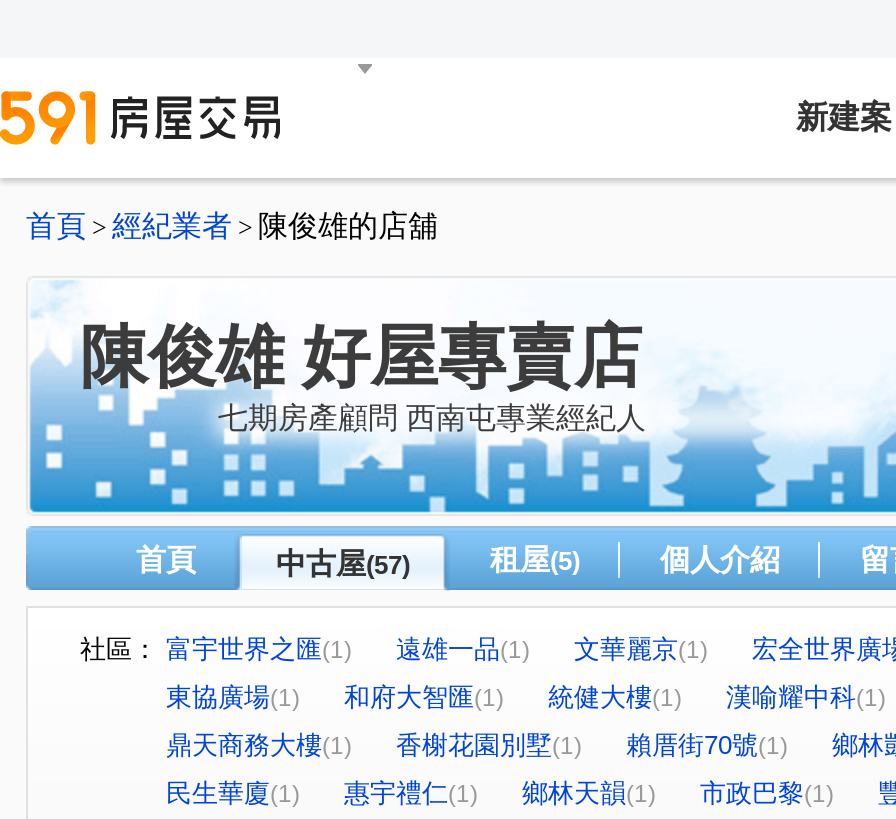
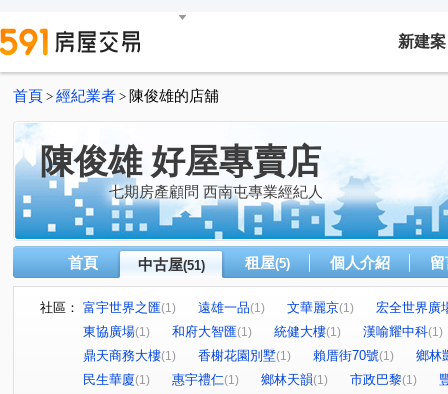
- 中古屋(57)
+ 中古屋(51)
